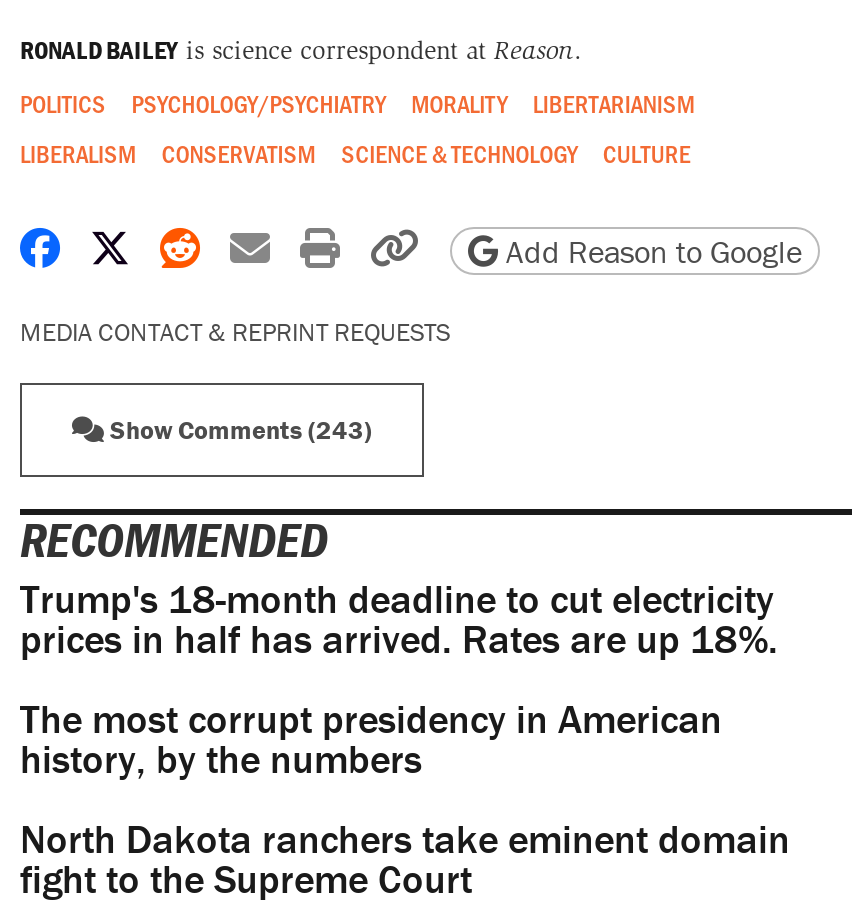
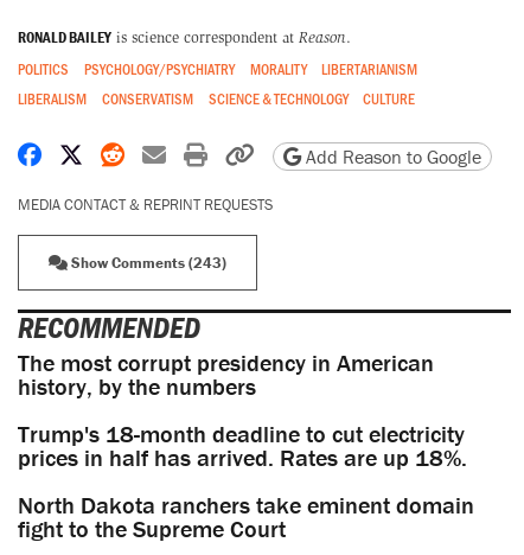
moved down: Trump's 18-month deadline to cut electricity | prices in half has arrived. Rates are up 18%.

moved up: The most corrupt presidency in American | history, by the numbers
